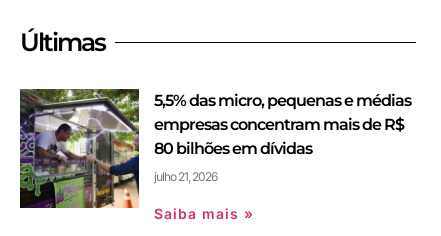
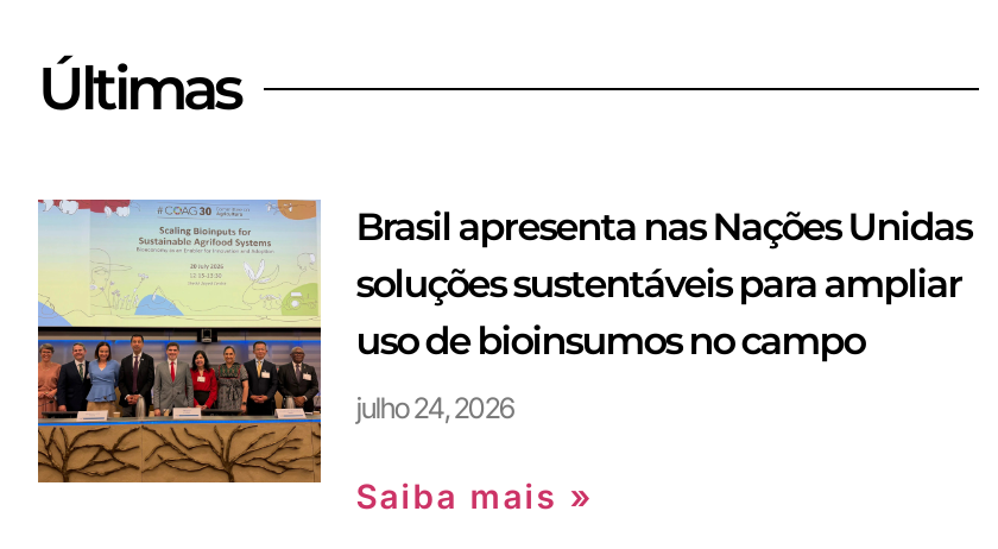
- [image]
- 5,5% das micro, pequenas e médias
- empresas concentram mais de R$
- 80 bilhões em dívidas
+ [image]
+ Brasil apresenta nas Nações Unidas
+ soluções sustentáveis para ampliar
+ uso de bioinsumos no campo

- julho 21, 2026
+ julho 24, 2026
